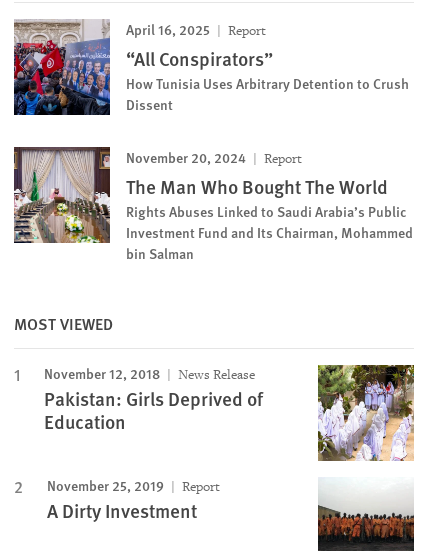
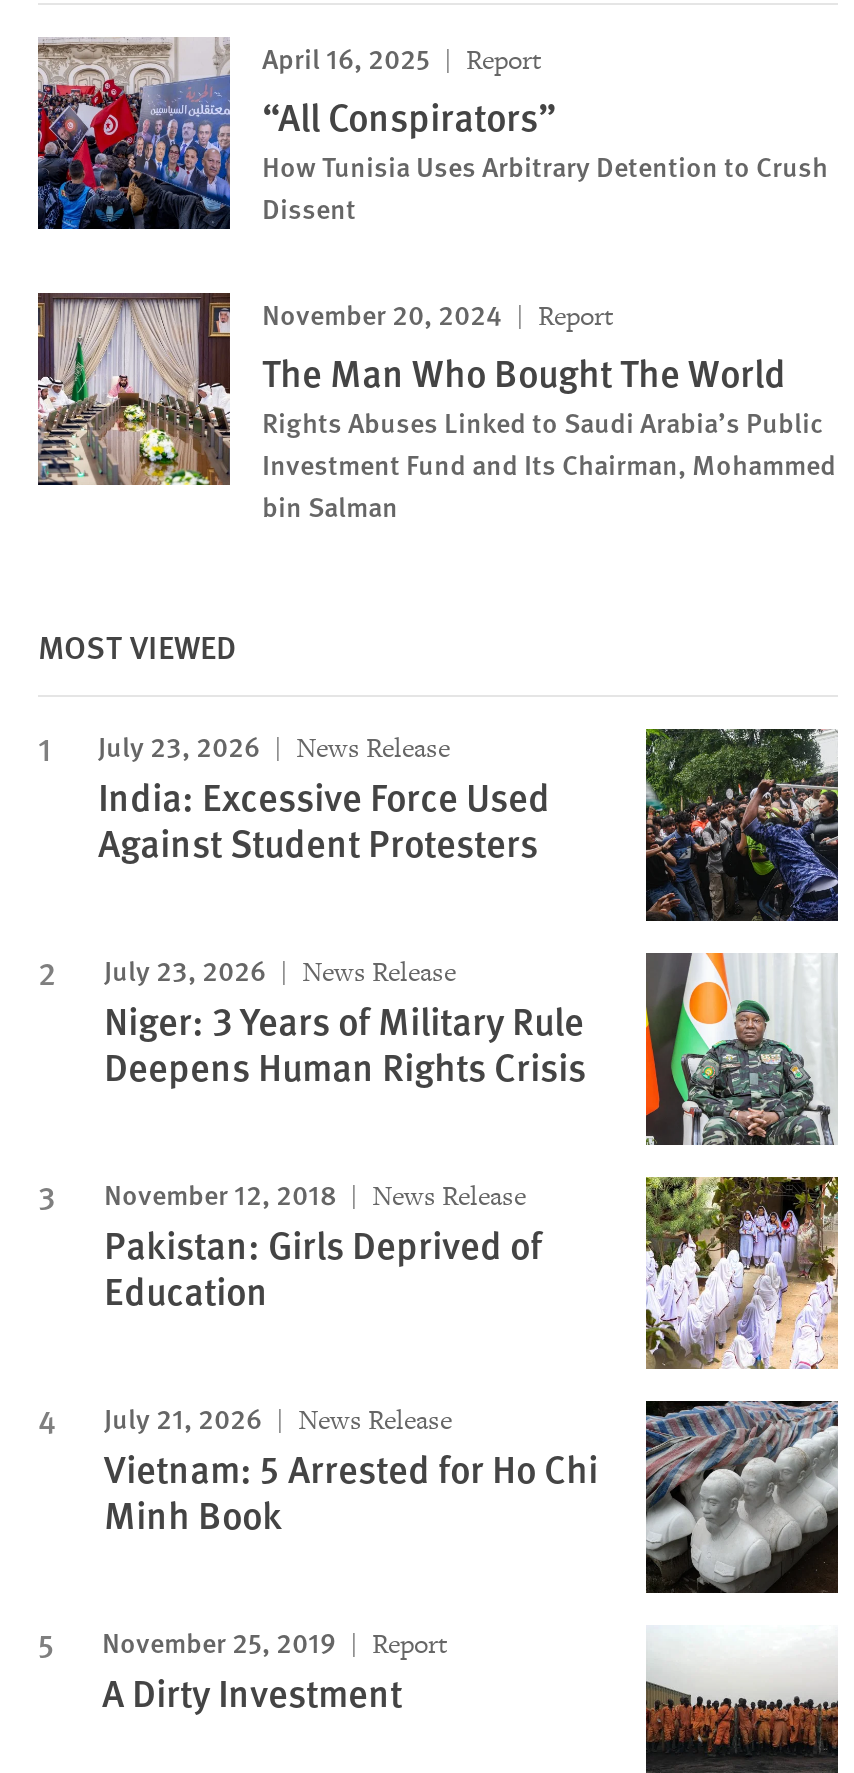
+ [image]
+ July 23, 2026
+ News Release
+ India: Excessive Force Used
+ Against Student Protesters
+ July 23, 2026
+ News Release
+ Niger: 3 Years of Military Rule
+ Deepens Human Rights Crisis

+ [image]

+ [image]
+ July 21, 2026
+ News Release
+ Vietnam: 5 Arrested for Ho Chi
+ Minh Book
